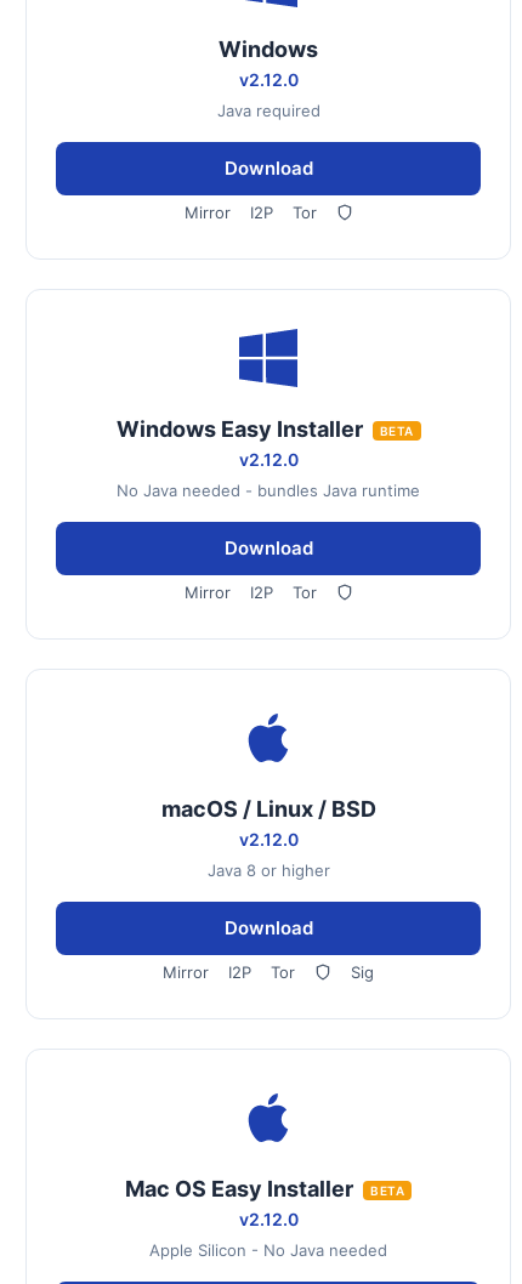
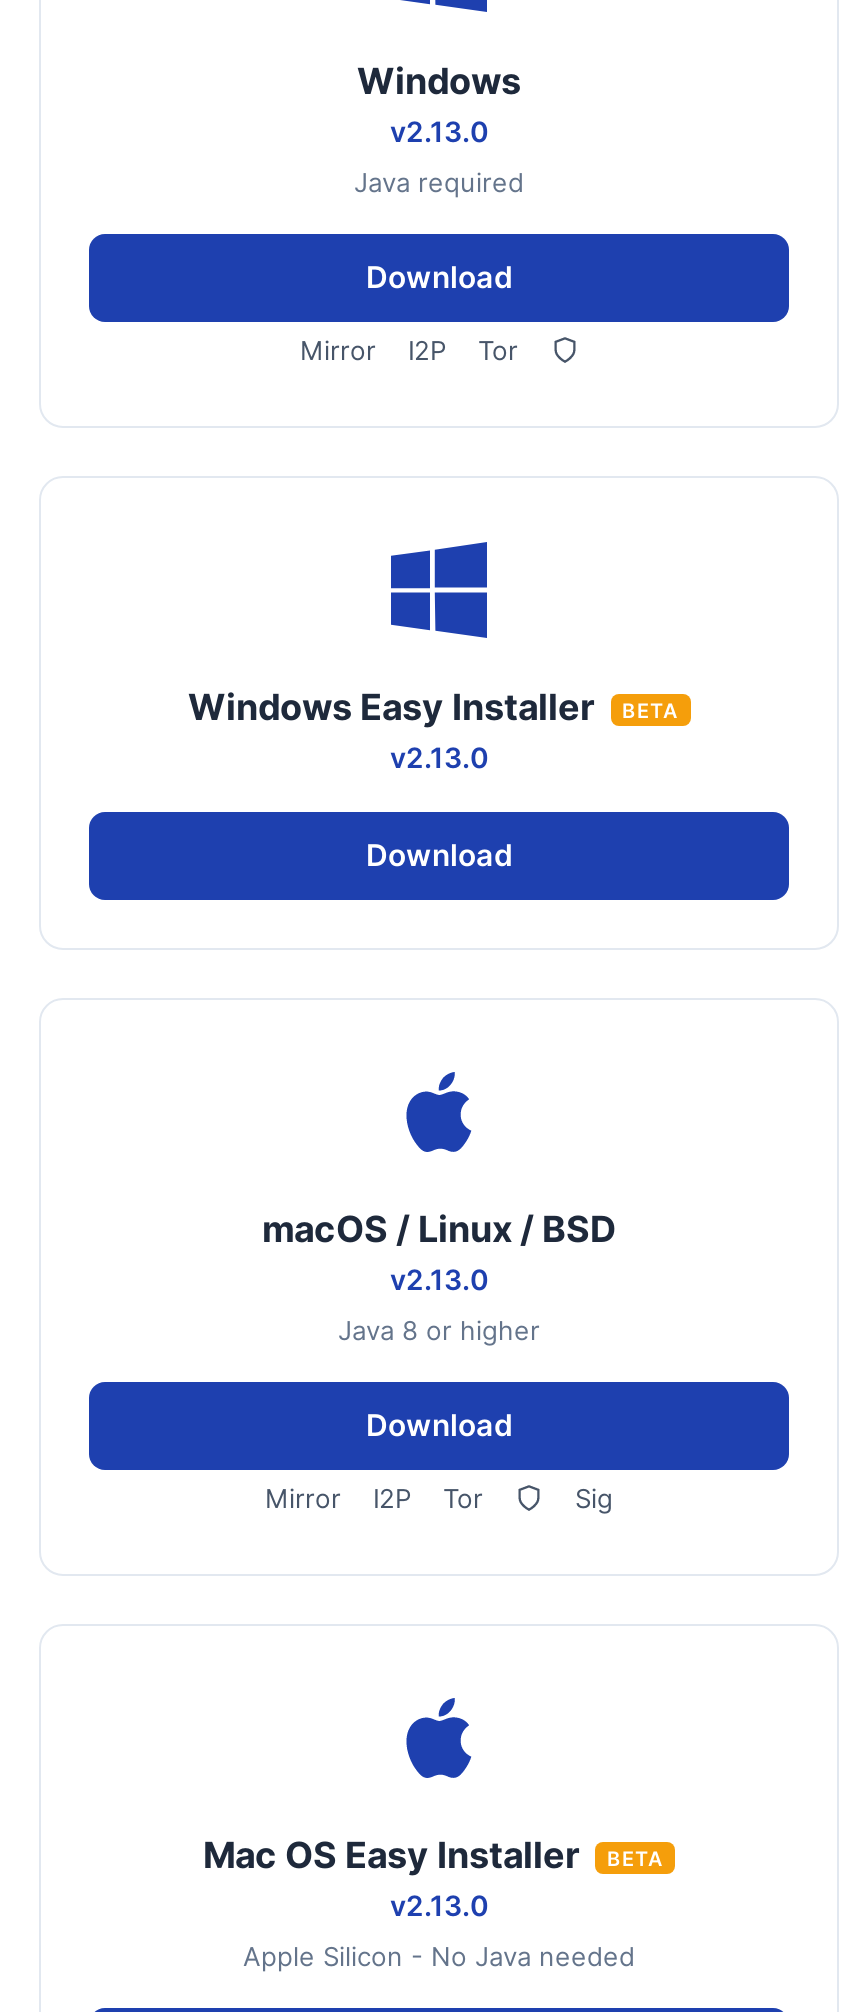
- v2.12.0
+ v2.13.0

- v2.12.0
- No Java needed - bundles Java runtime
+ v2.13.0

- Mirror
- I2P
- Tor

- v2.12.0
+ v2.13.0

- v2.12.0
+ v2.13.0
